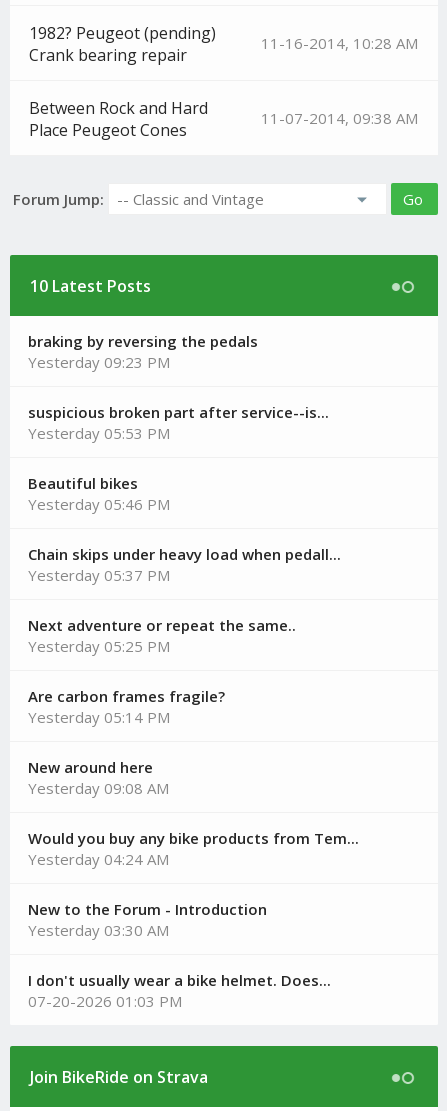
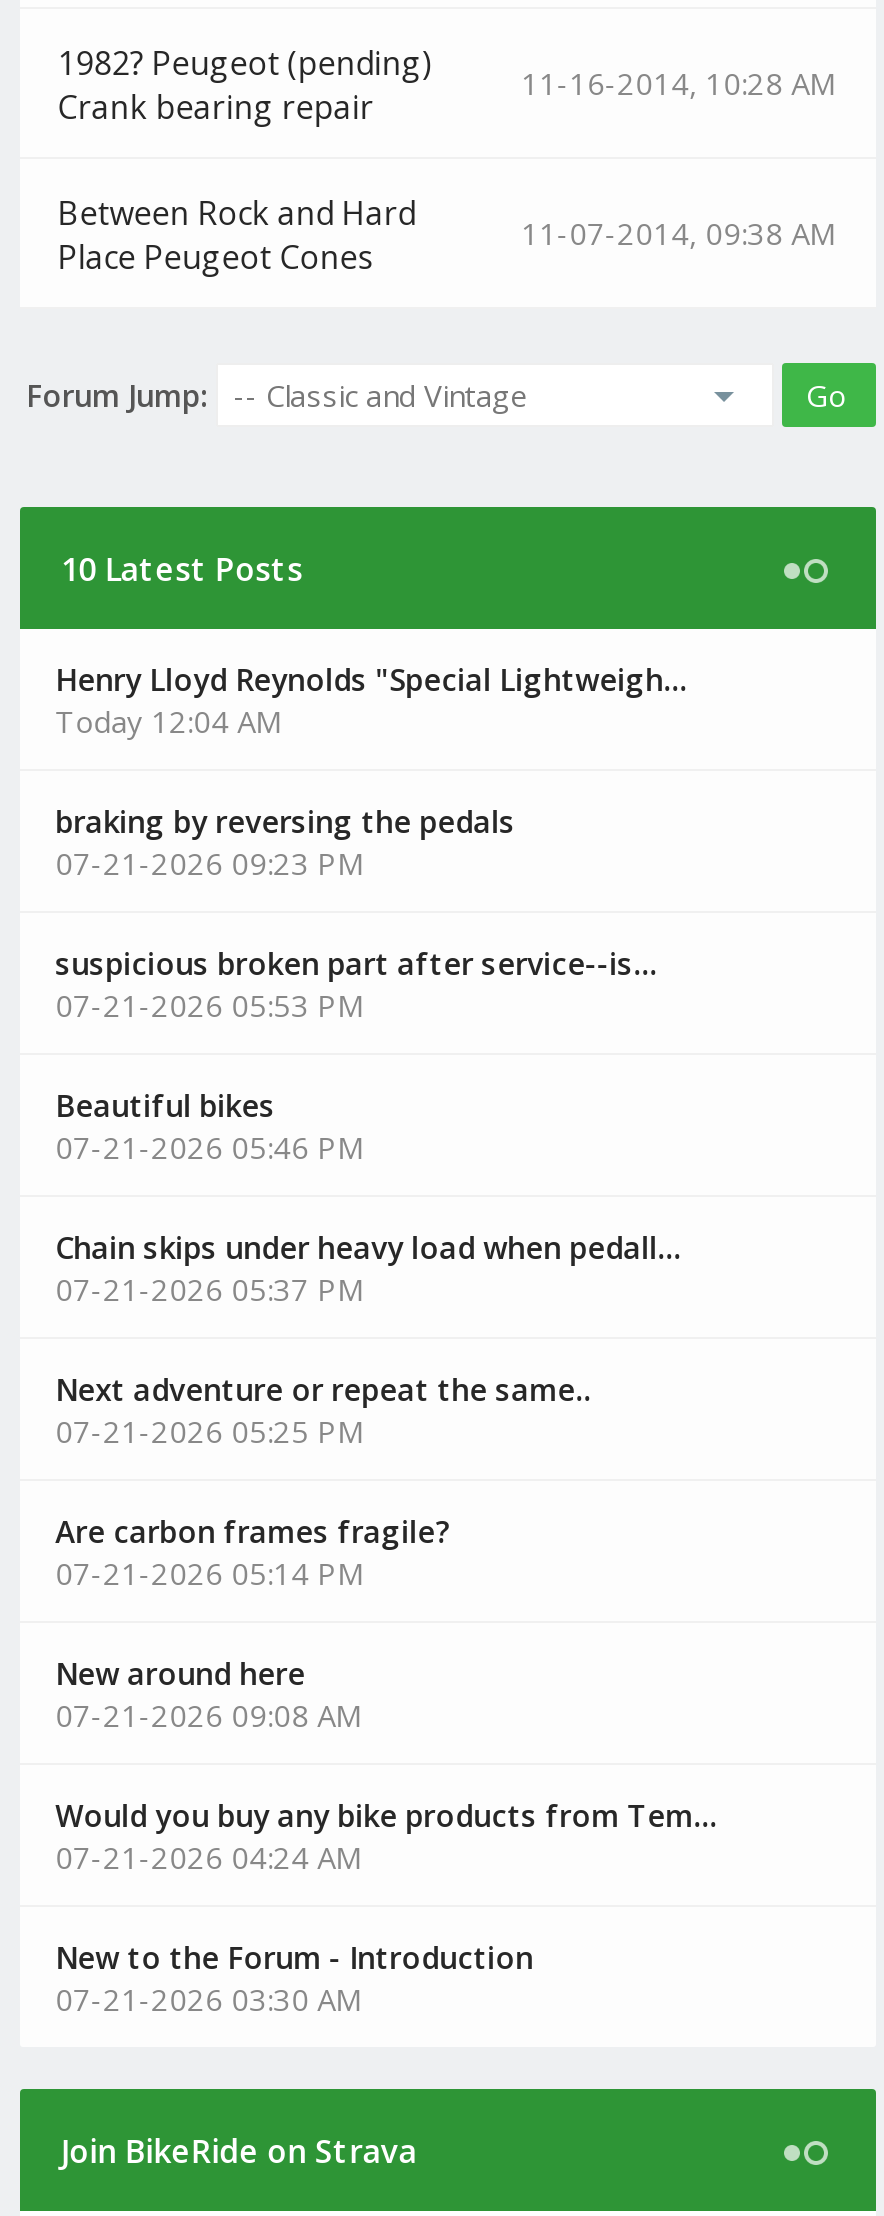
+ Henry Lloyd Reynolds "Special Lightweigh...
+ Today 12:04 AM

moved down: braking by reversing the pedals

- Yesterday 09:23 PM
+ 07-21-2026 09:23 PM

moved down: suspicious broken part after service--is...

- Yesterday 05:53 PM
+ 07-21-2026 05:53 PM

moved down: Beautiful bikes

- Yesterday 05:46 PM
+ 07-21-2026 05:46 PM

moved down: Chain skips under heavy load when pedall...

- Yesterday 05:37 PM
+ 07-21-2026 05:37 PM

moved down: Next adventure or repeat the same..

- Yesterday 05:25 PM
+ 07-21-2026 05:25 PM

moved down: Are carbon frames fragile?

- Yesterday 05:14 PM
+ 07-21-2026 05:14 PM

moved down: New around here

- Yesterday 09:08 AM
+ 07-21-2026 09:08 AM

moved down: Would you buy any bike products from Tem...

- Yesterday 04:24 AM
+ 07-21-2026 04:24 AM

moved down: New to the Forum - Introduction

- Yesterday 03:30 AM
- I don't usually wear a bike helmet. Does...
- 07-20-2026 01:03 PM
+ 07-21-2026 03:30 AM
